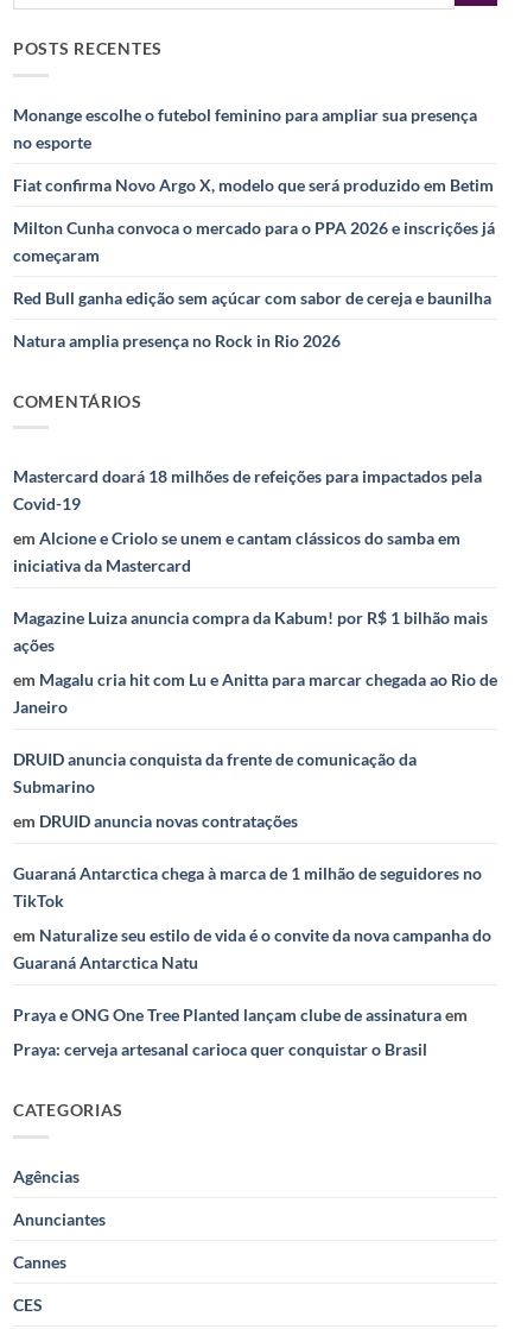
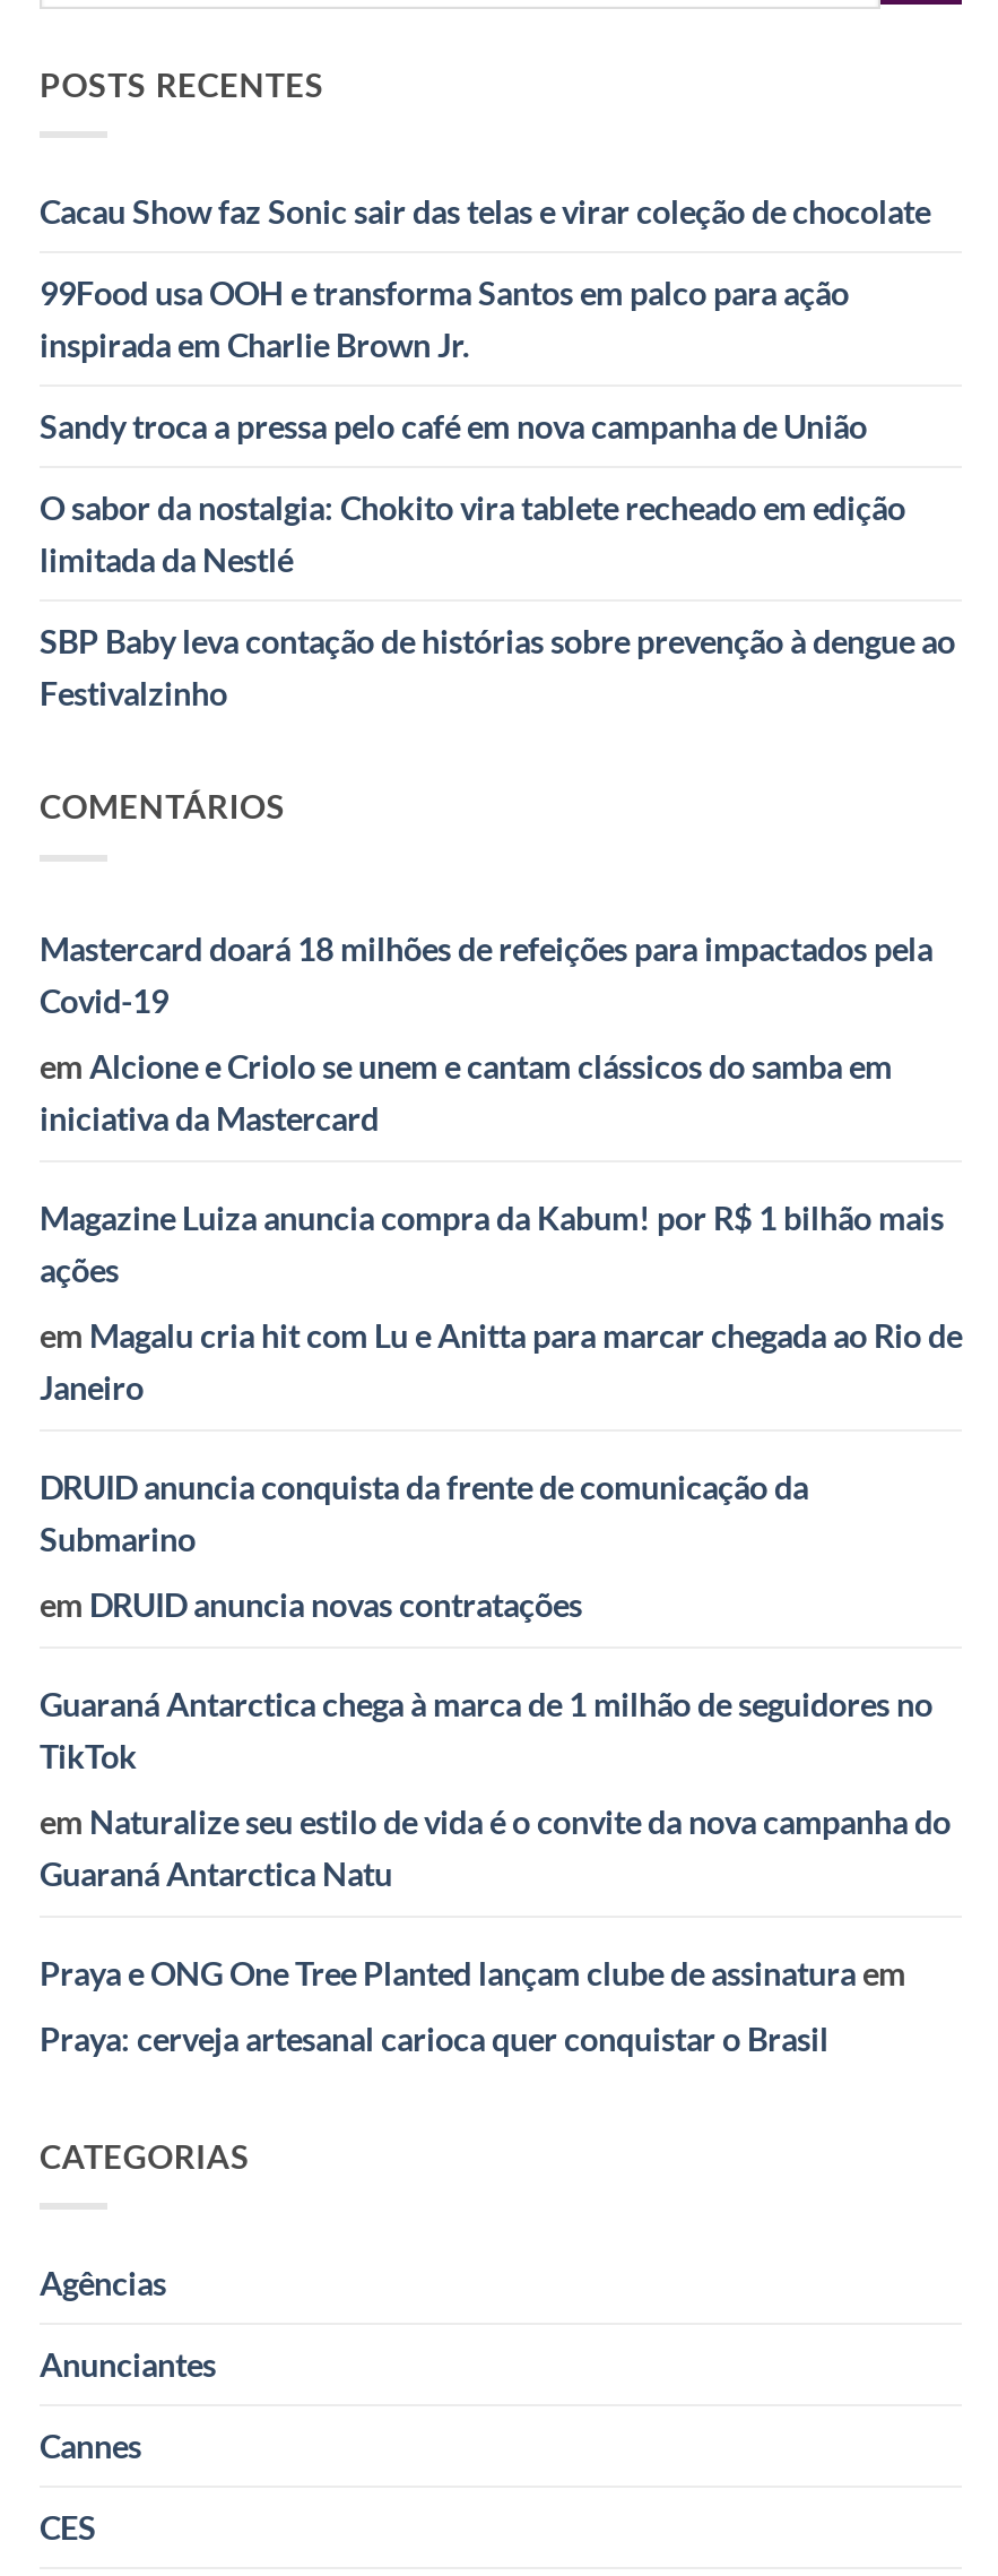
- Monange escolhe o futebol feminino para ampliar sua presença
- no esporte
+ Cacau Show faz Sonic sair das telas e virar coleção de chocolate

- Fiat confirma Novo Argo X, modelo que será produzido em Betim
+ 99Food usa OOH e transforma Santos em palco para ação
+ inspirada em Charlie Brown Jr.

- Milton Cunha convoca o mercado para o PPA 2026 e inscrições já
- começaram
+ Sandy troca a pressa pelo café em nova campanha de União

- Red Bull ganha edição sem açúcar com sabor de cereja e baunilha
+ O sabor da nostalgia: Chokito vira tablete recheado em edição
+ limitada da Nestlé

- Natura amplia presença no Rock in Rio 2026
+ SBP Baby leva contação de histórias sobre prevenção à dengue ao
+ Festivalzinho
